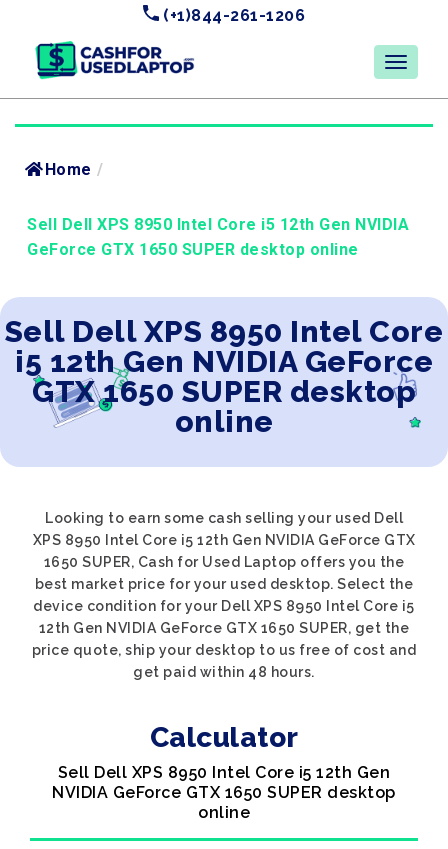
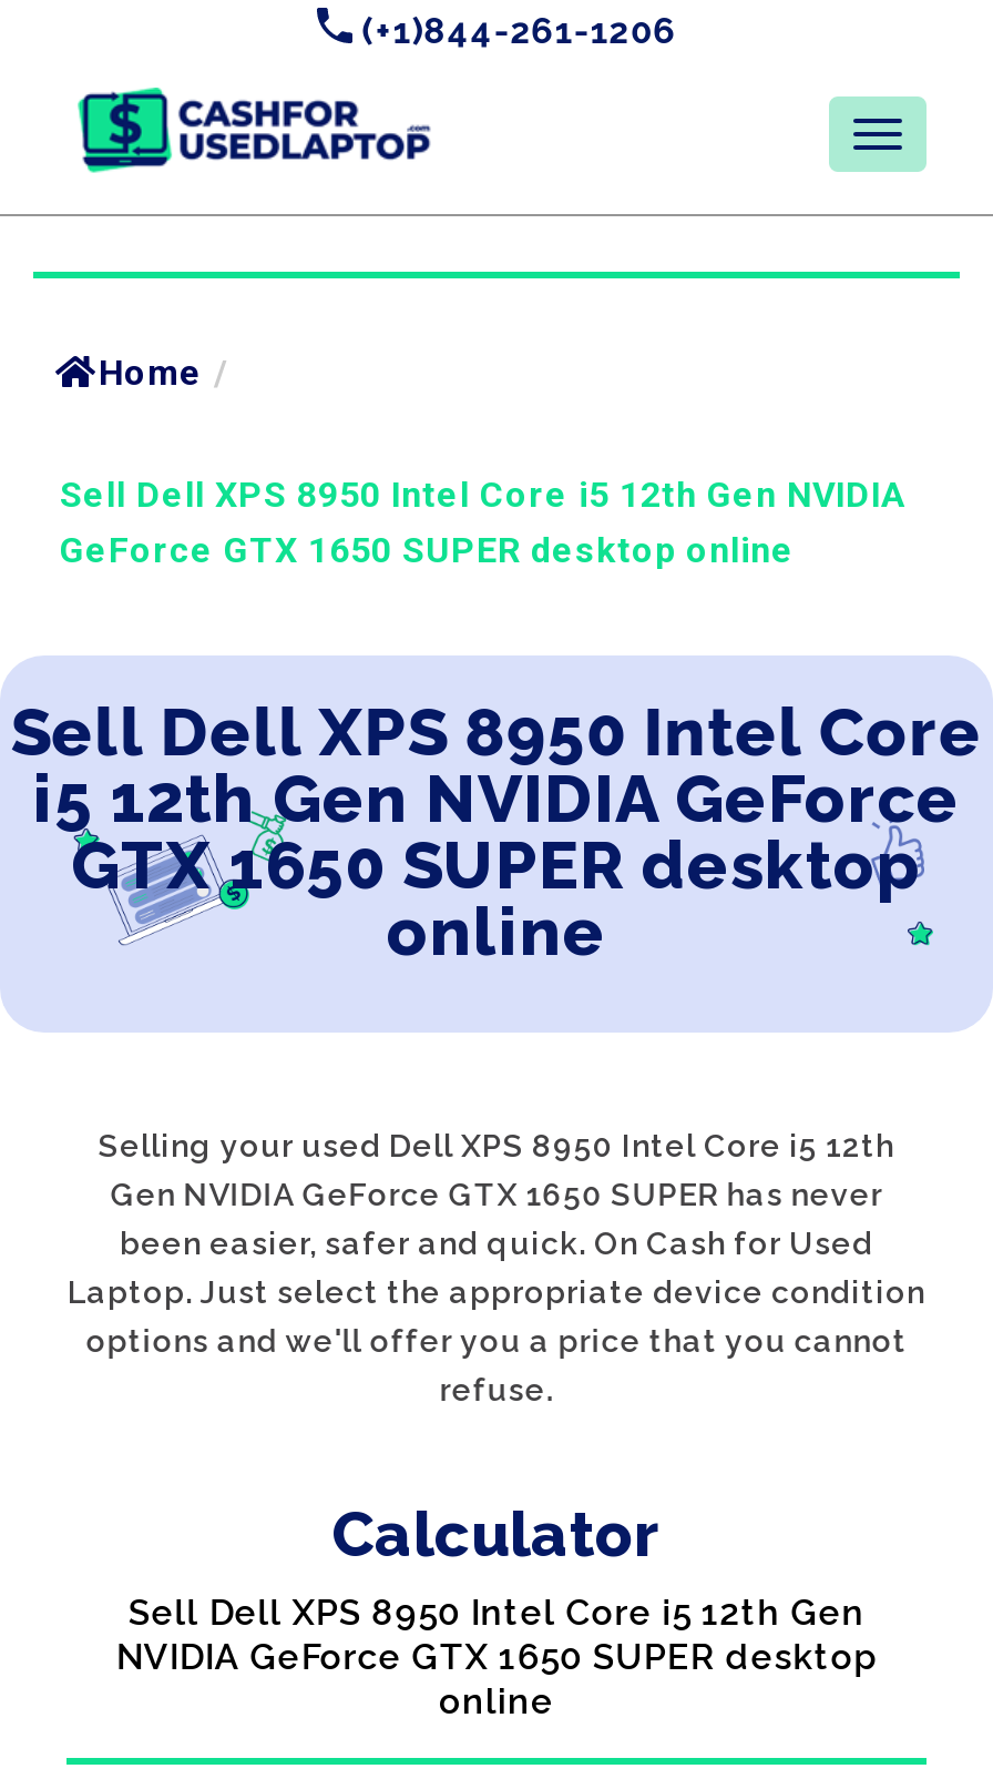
- Looking to earn some cash selling your used Dell
- XPS 8950 Intel Core i5 12th Gen NVIDIA GeForce GTX
- 1650 SUPER, Cash for Used Laptop offers you the
- best market price for your used desktop. Select the
- device condition for your Dell XPS 8950 Intel Core i5
- 12th Gen NVIDIA GeForce GTX 1650 SUPER, get the
- price quote, ship your desktop to us free of cost and
- get paid within 48 hours.
+ Selling your used Dell XPS 8950 Intel Core i5 12th
+ Gen NVIDIA GeForce GTX 1650 SUPER has never
+ been easier, safer and quick. On Cash for Used
+ Laptop. Just select the appropriate device condition
+ options and we'll offer you a price that you cannot
+ refuse.
